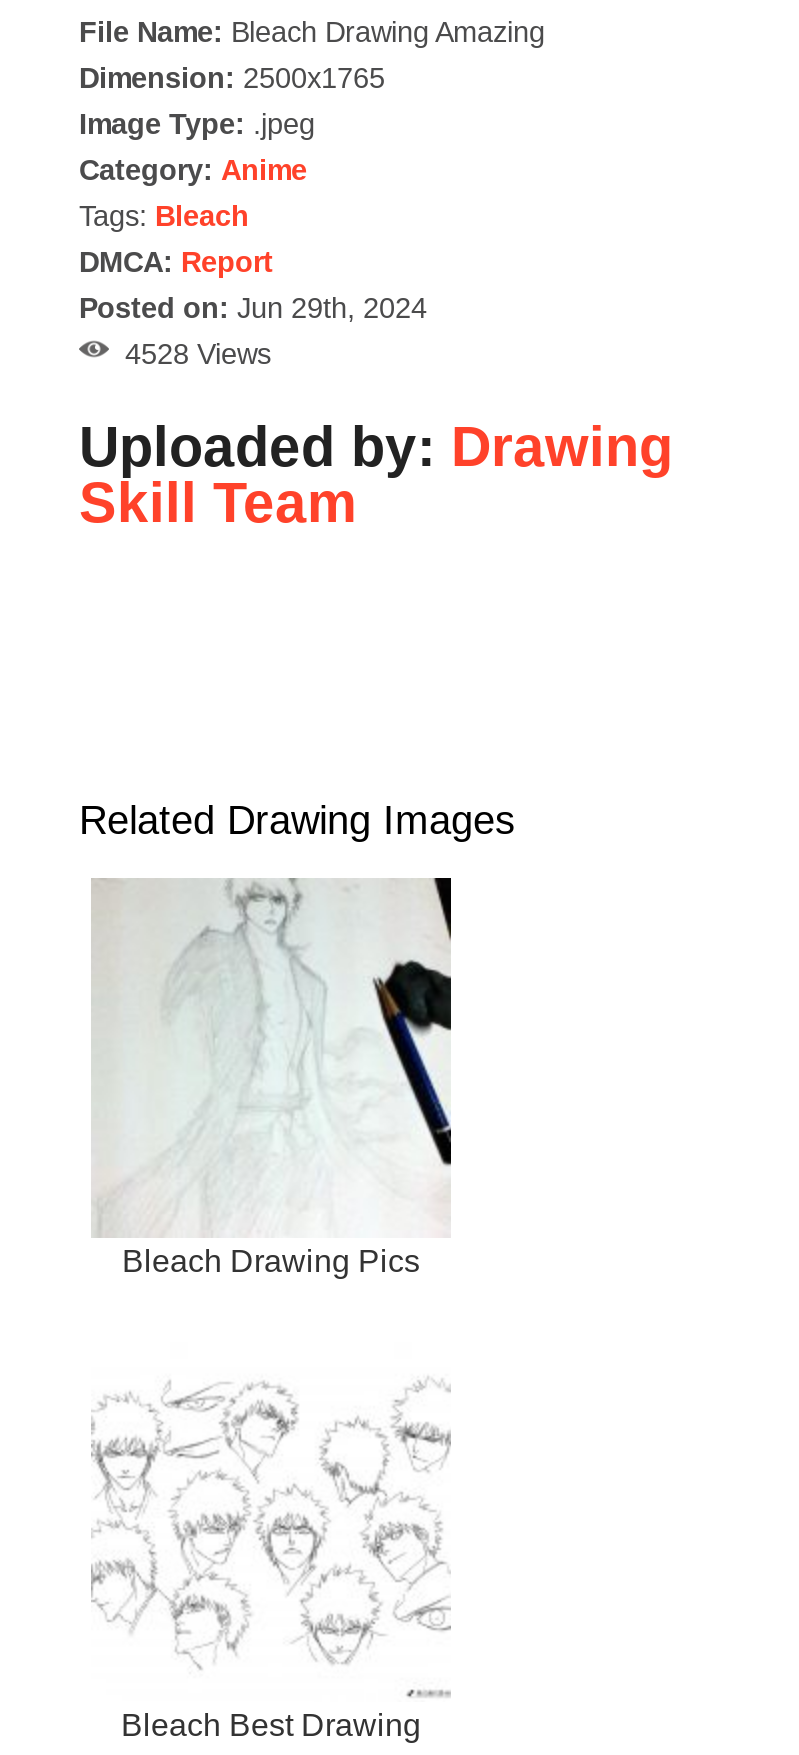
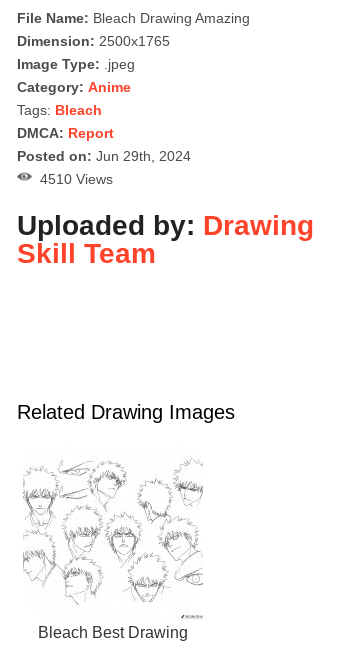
- 4528 Views
+ 4510 Views

- [image]
- Bleach Drawing Pics
